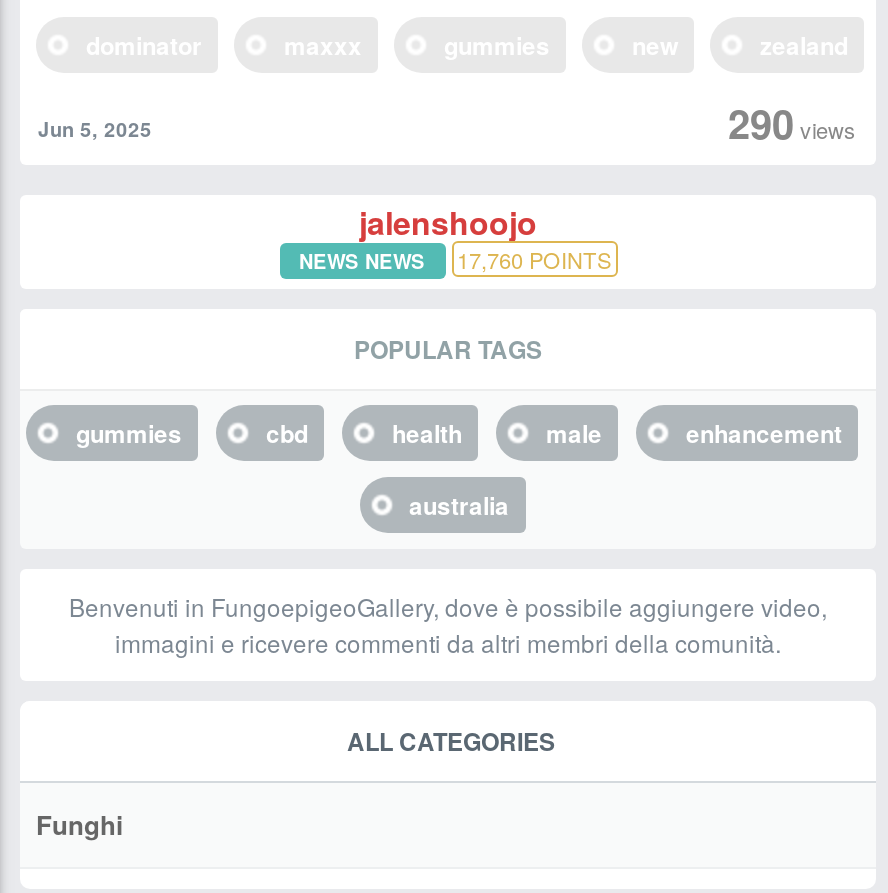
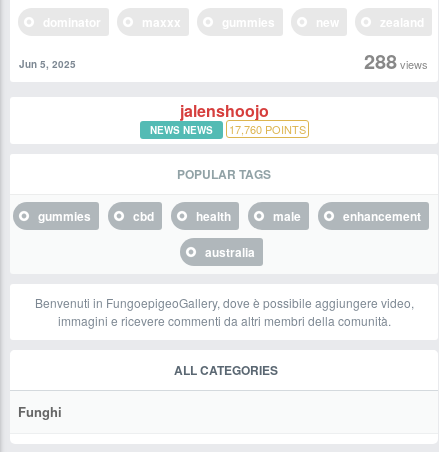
- 290views
+ 288views
